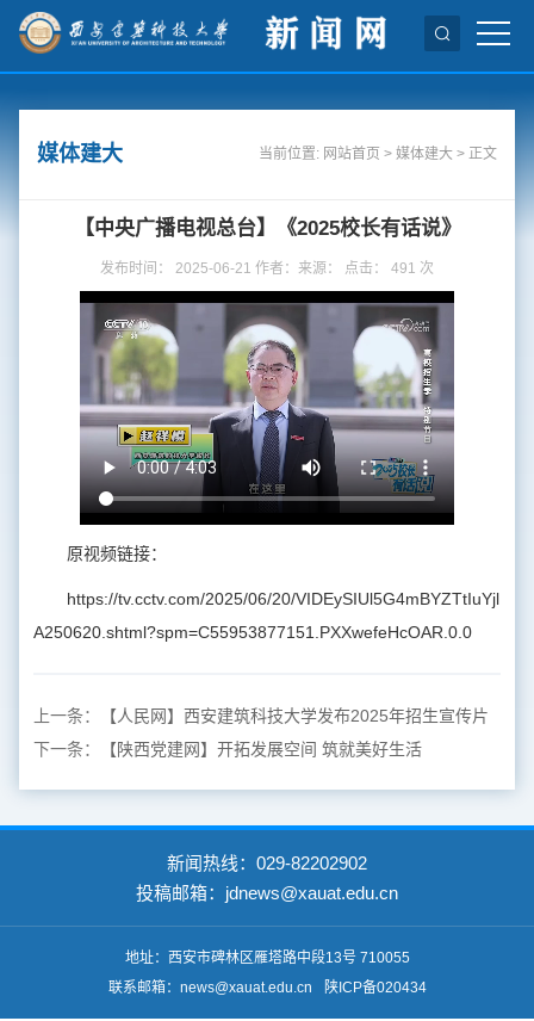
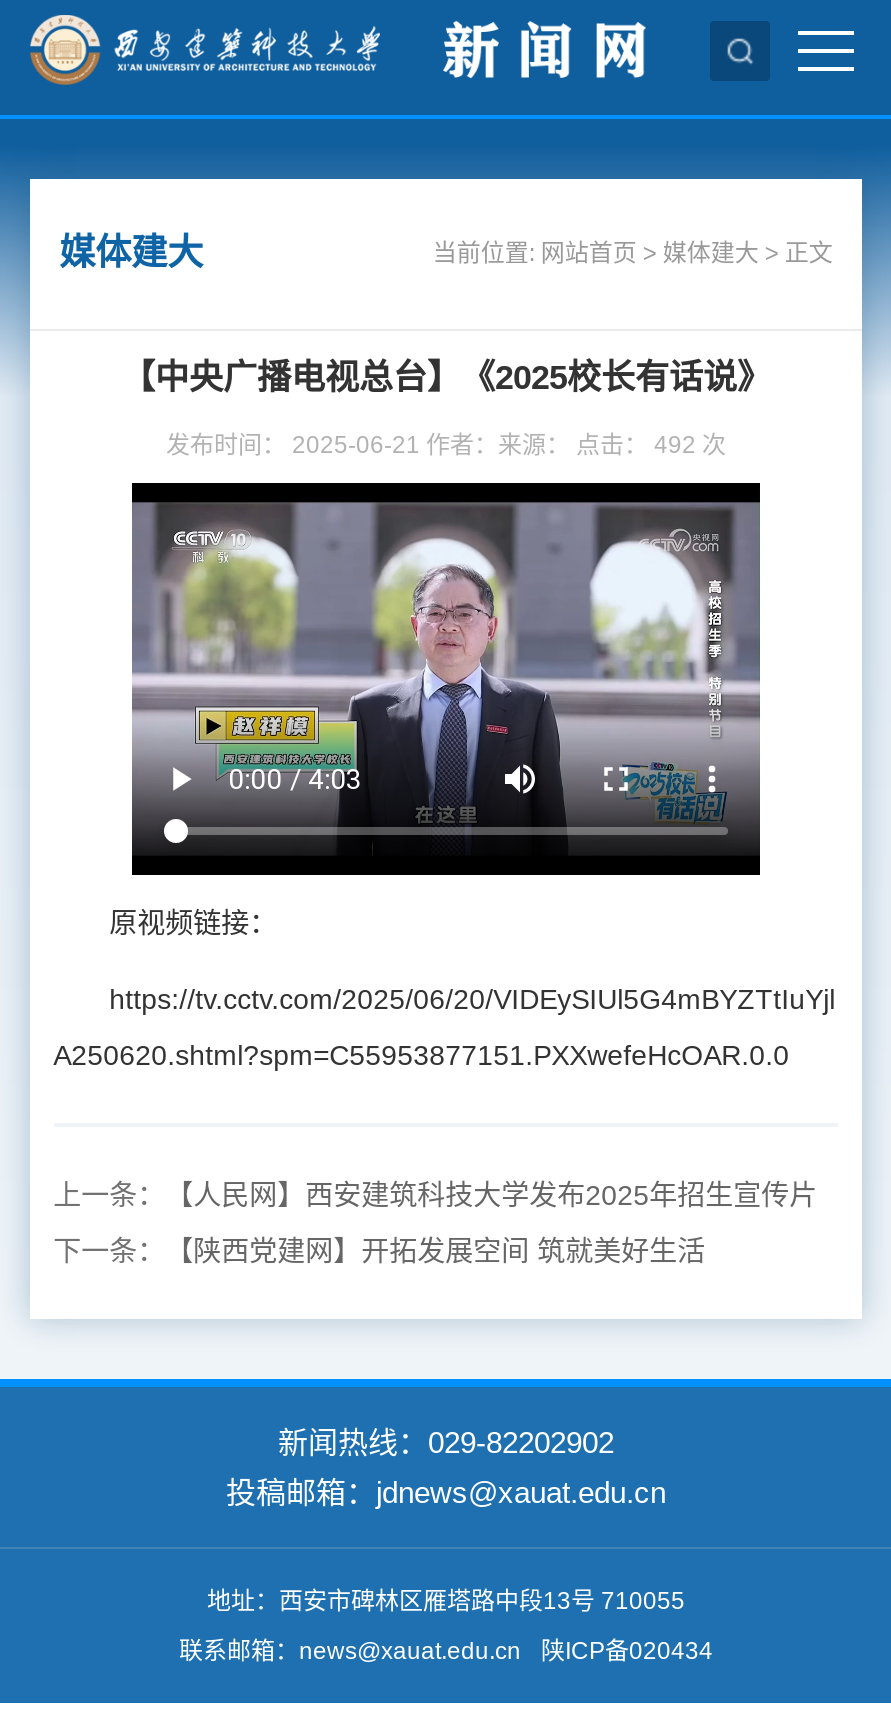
- 发布时间： 2025-06-21 作者：来源： 点击：491次
+ 发布时间： 2025-06-21 作者：来源： 点击：492次
